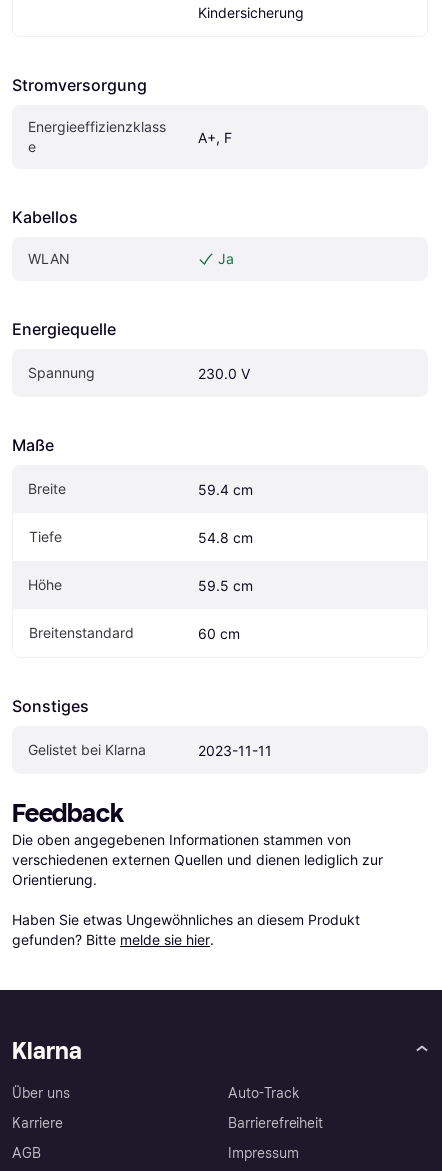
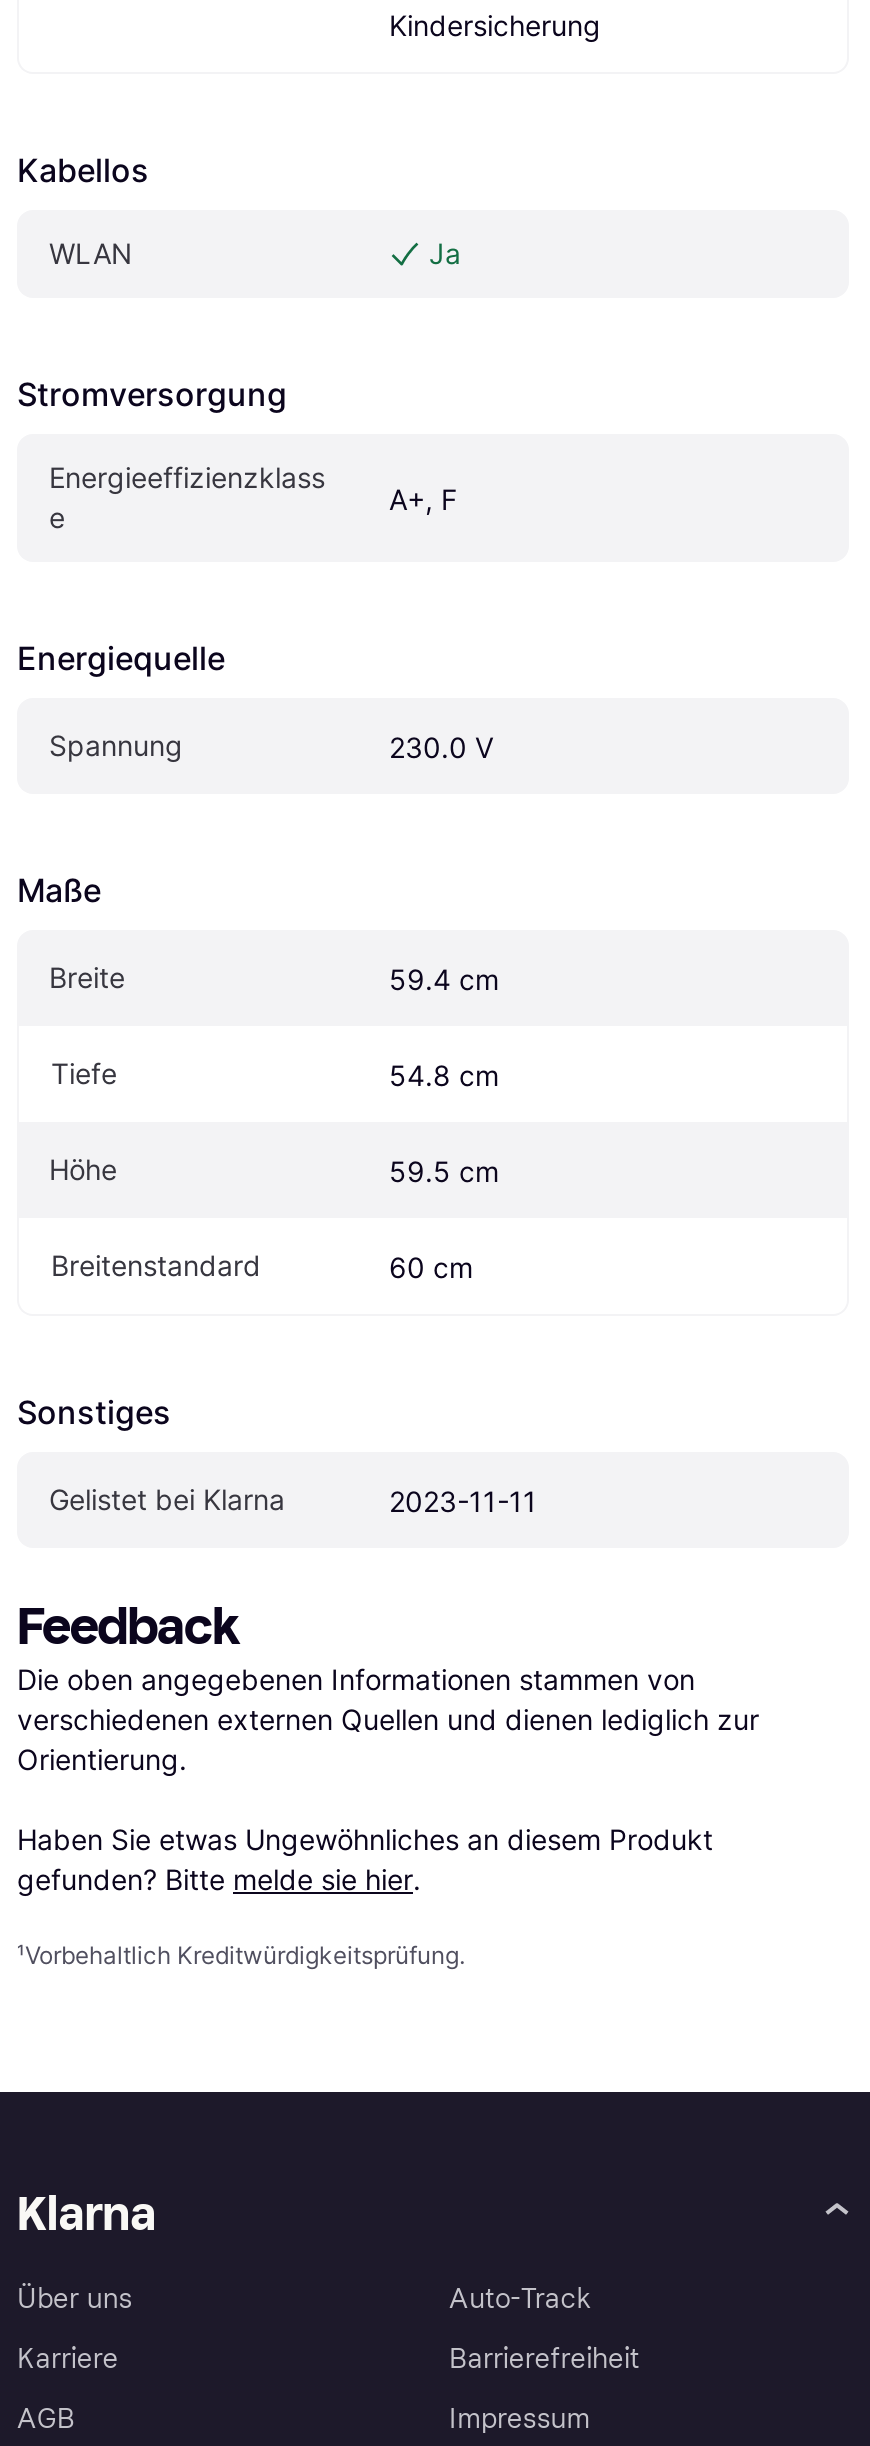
moved down: Stromversorgung | Energieeffizienzklass | e | A+, F

moved up: Kabellos | WLAN | Ja

+ ¹Vorbehaltlich Kreditwürdigkeitsprüfung.
